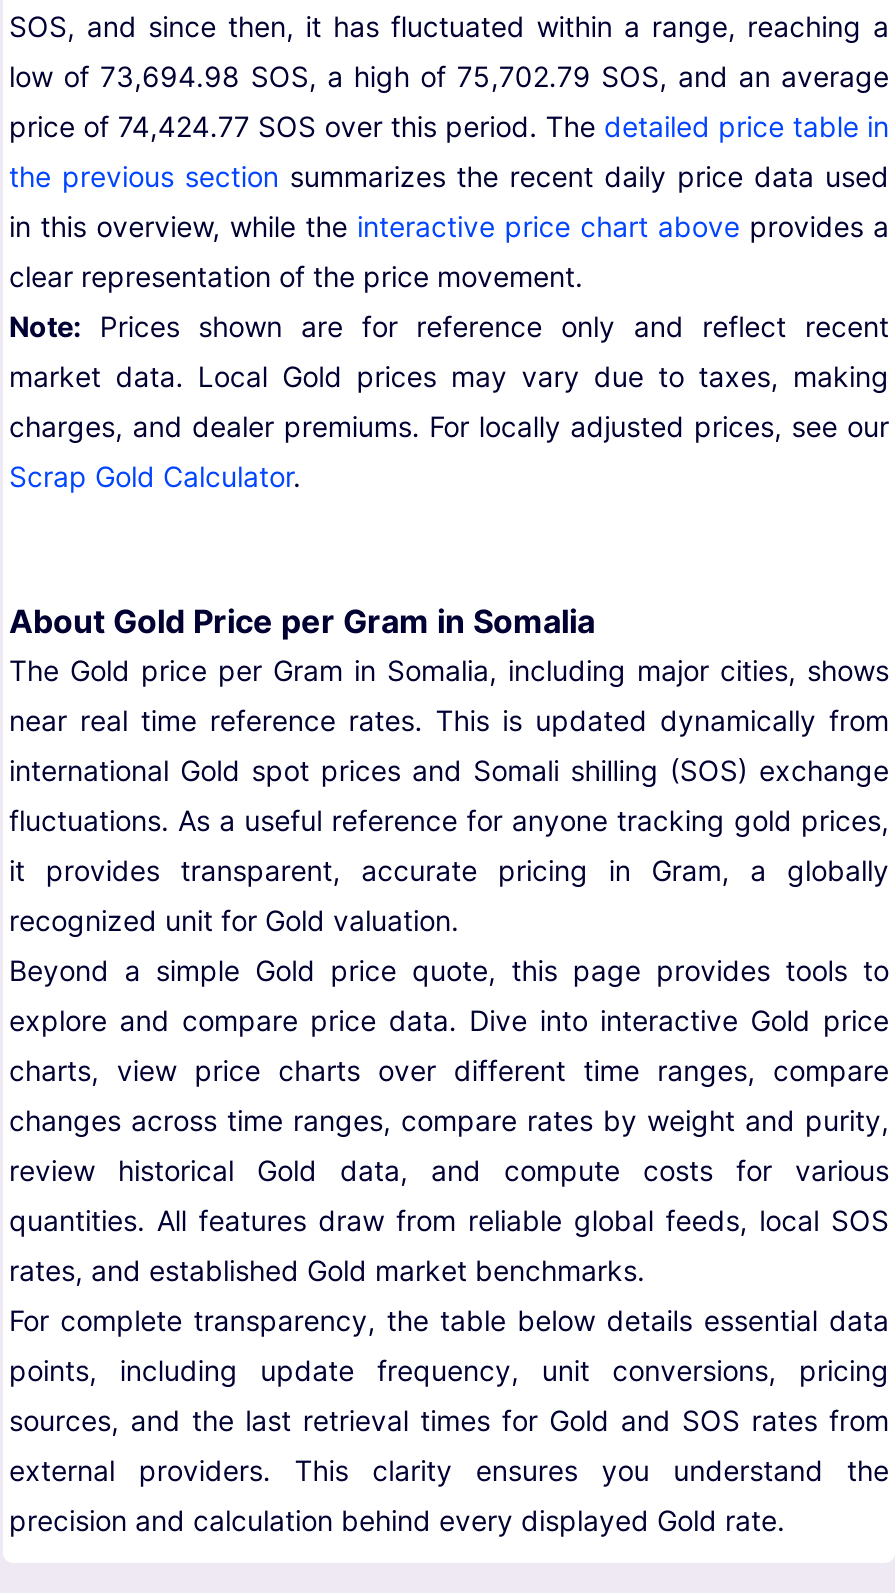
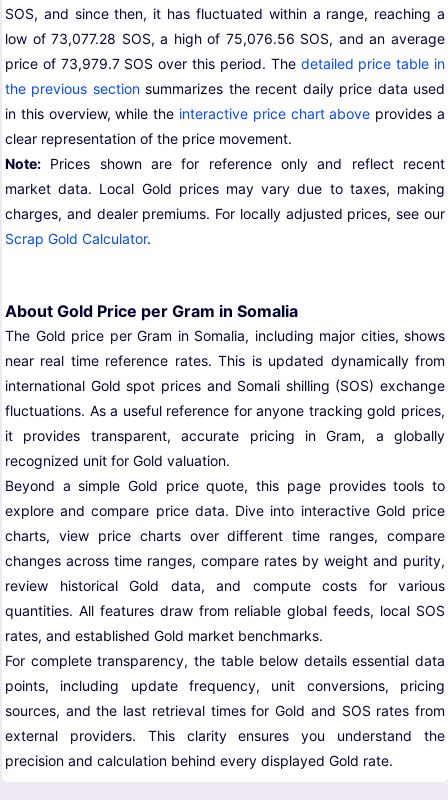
- low of 73,694.98 SOS, a high of 75,702.79 SOS, and an average
+ low of 73,077.28 SOS, a high of 75,076.56 SOS, and an average

- price of 74,424.77 SOS over this period. The detailed price table in
+ price of 73,979.7 SOS over this period. The detailed price table in
